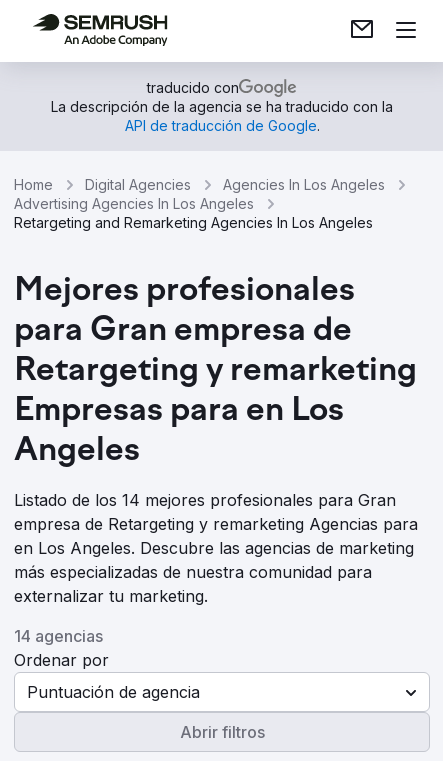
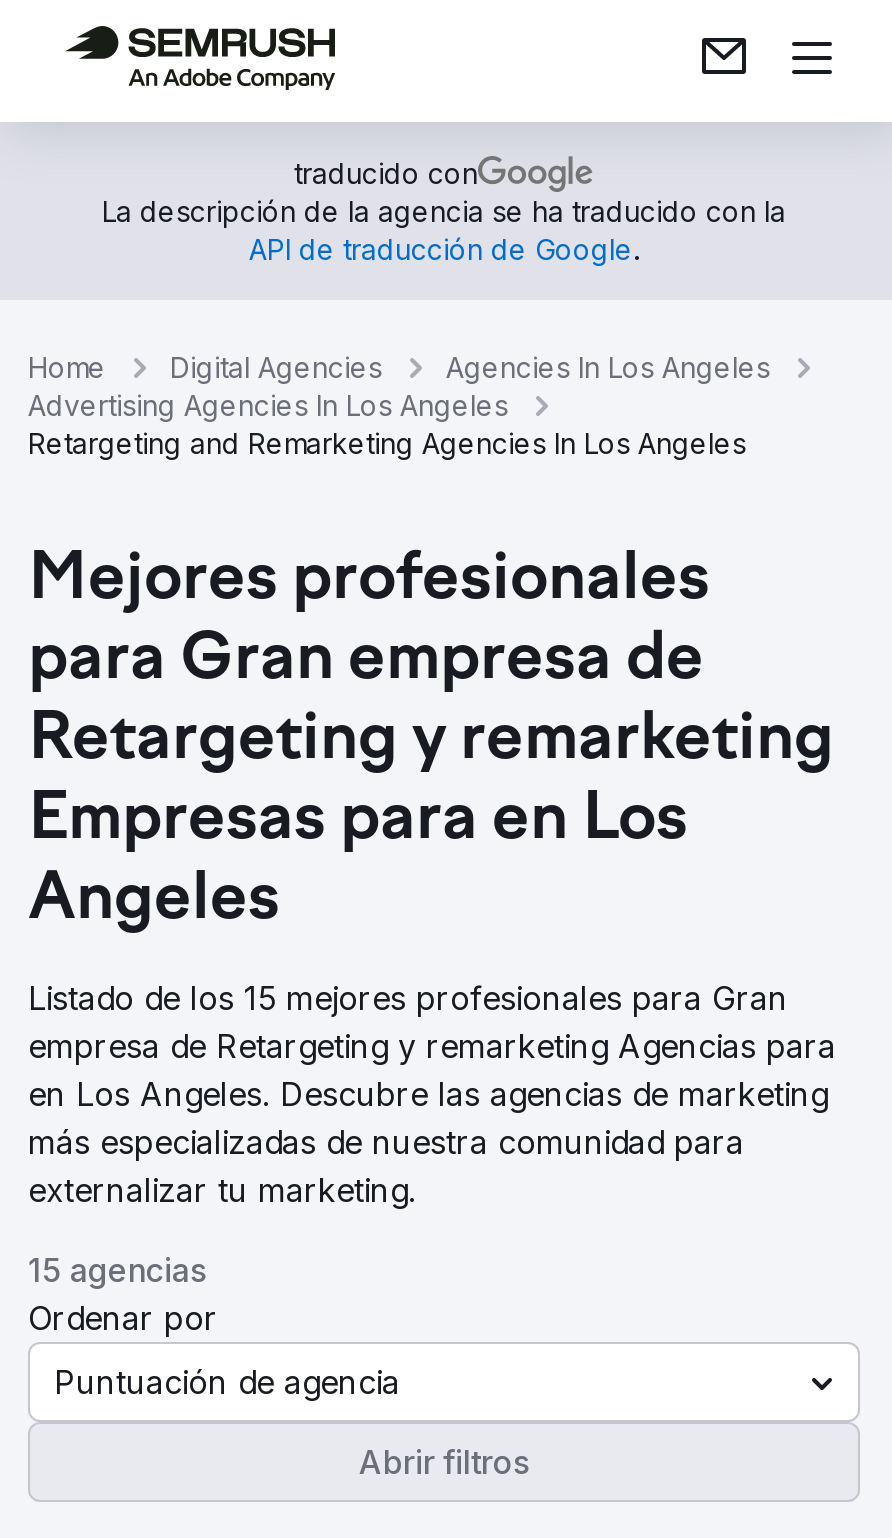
- Listado de los 14 mejores profesionales para Gran
+ Listado de los 15 mejores profesionales para Gran

- 14 agencias
+ 15 agencias
